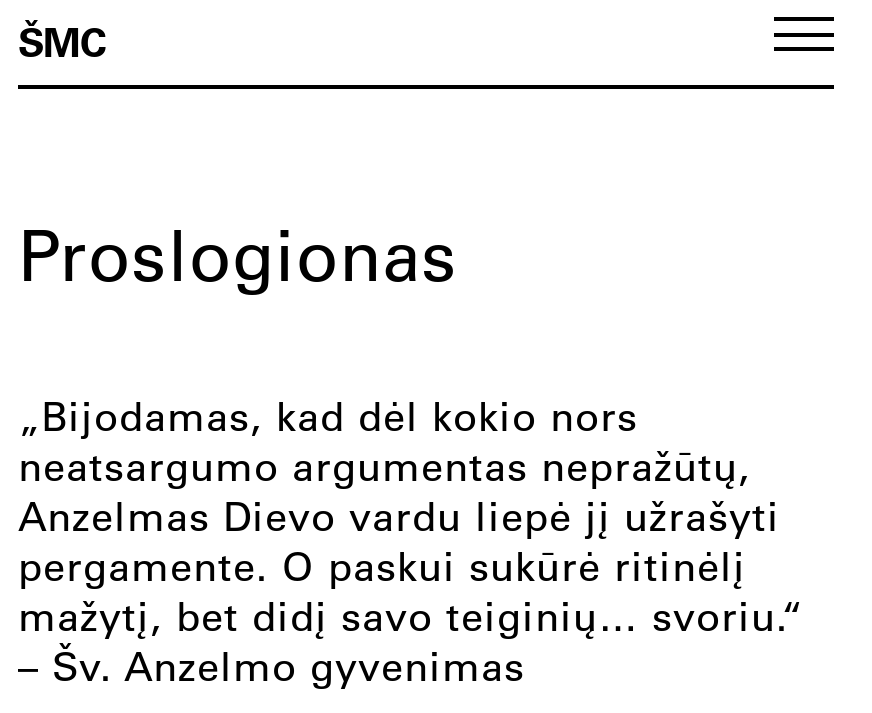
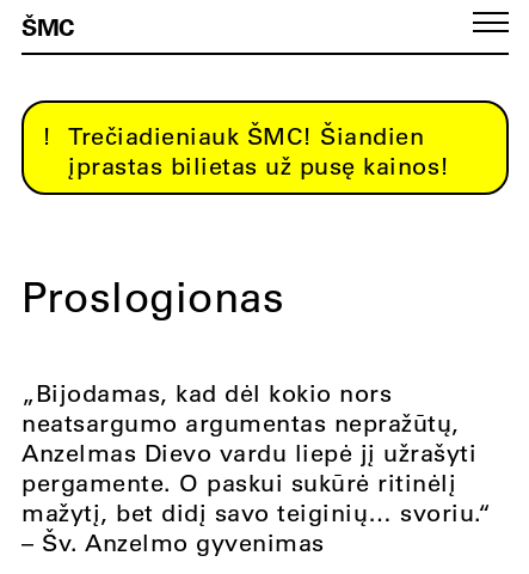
+ Trečiadieniauk ŠMC! Šiandien
+ įprastas bilietas už pusę kainos!
